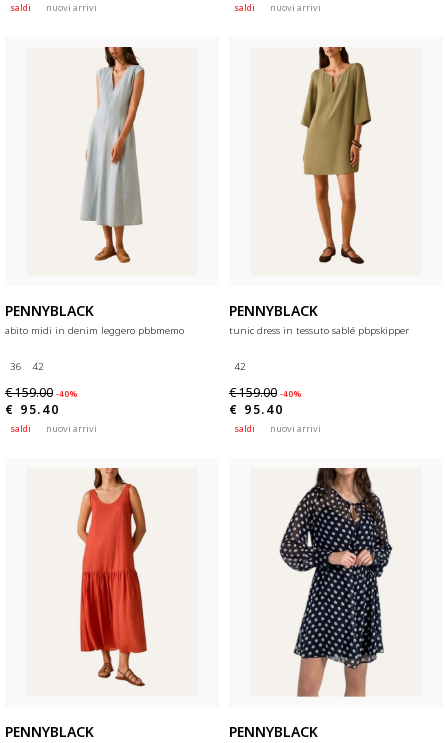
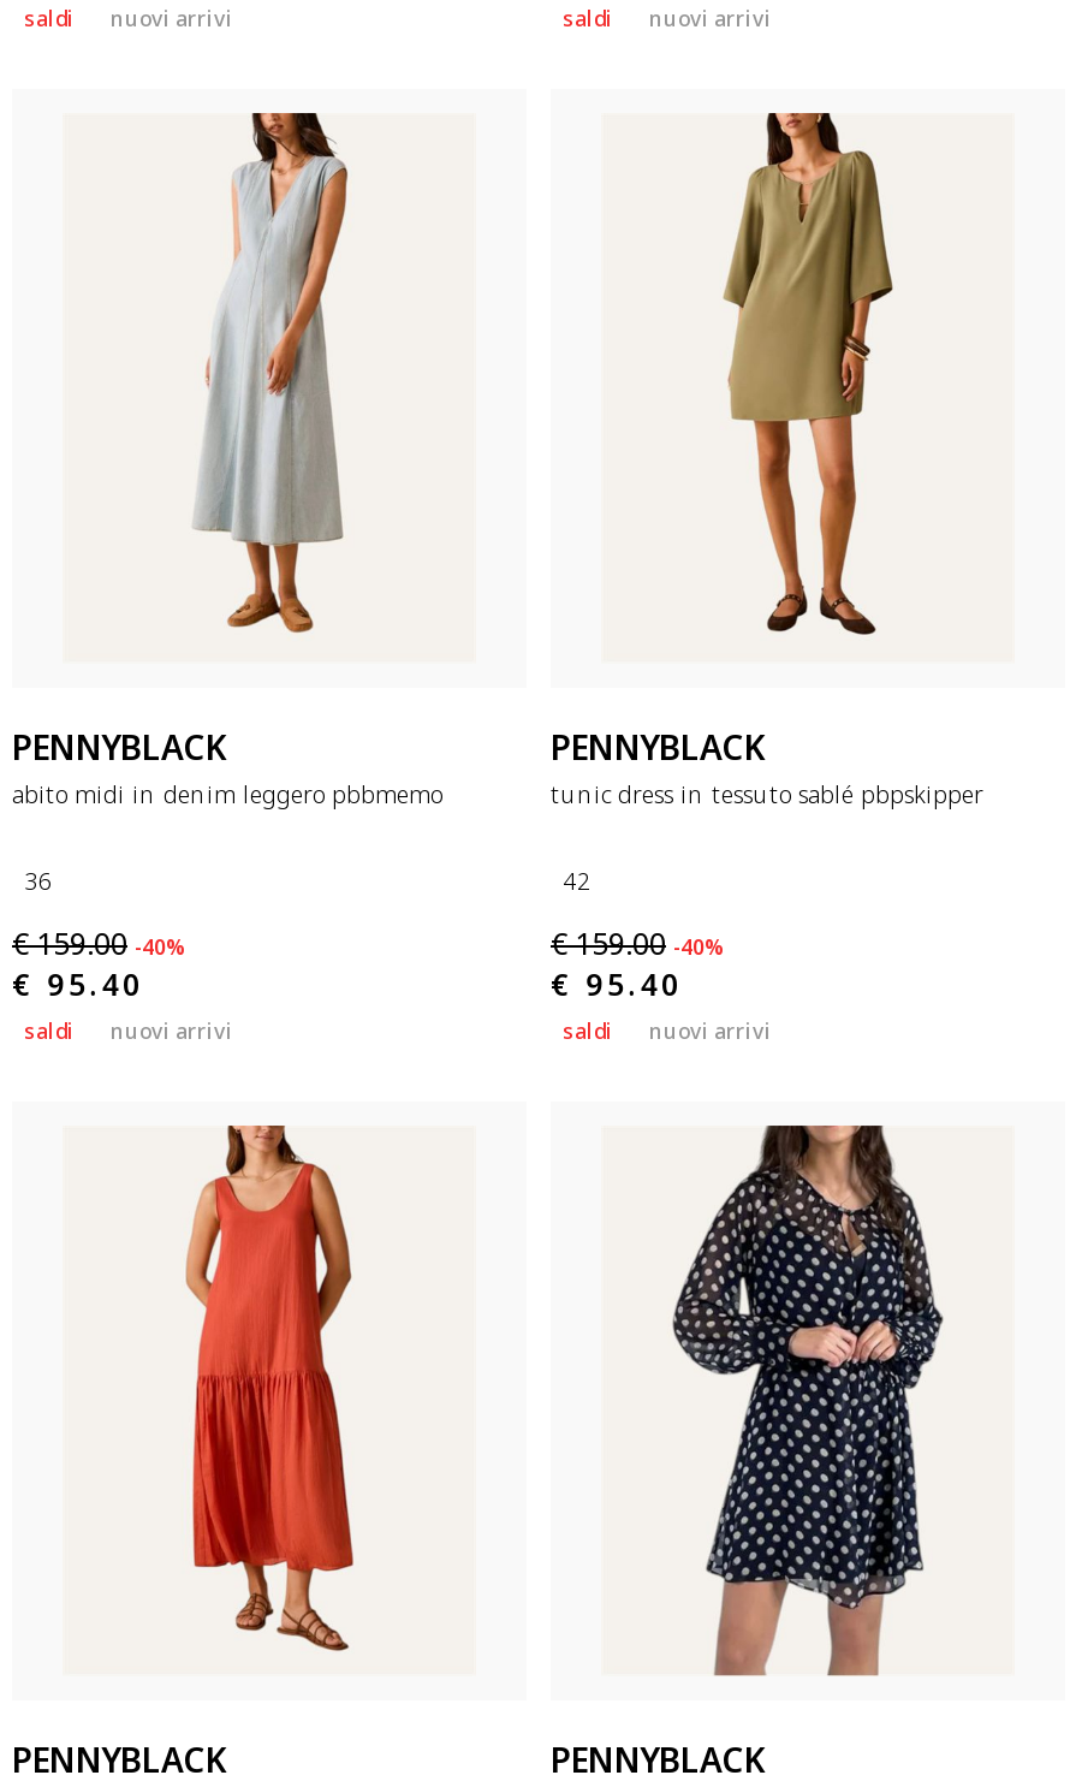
- 42
